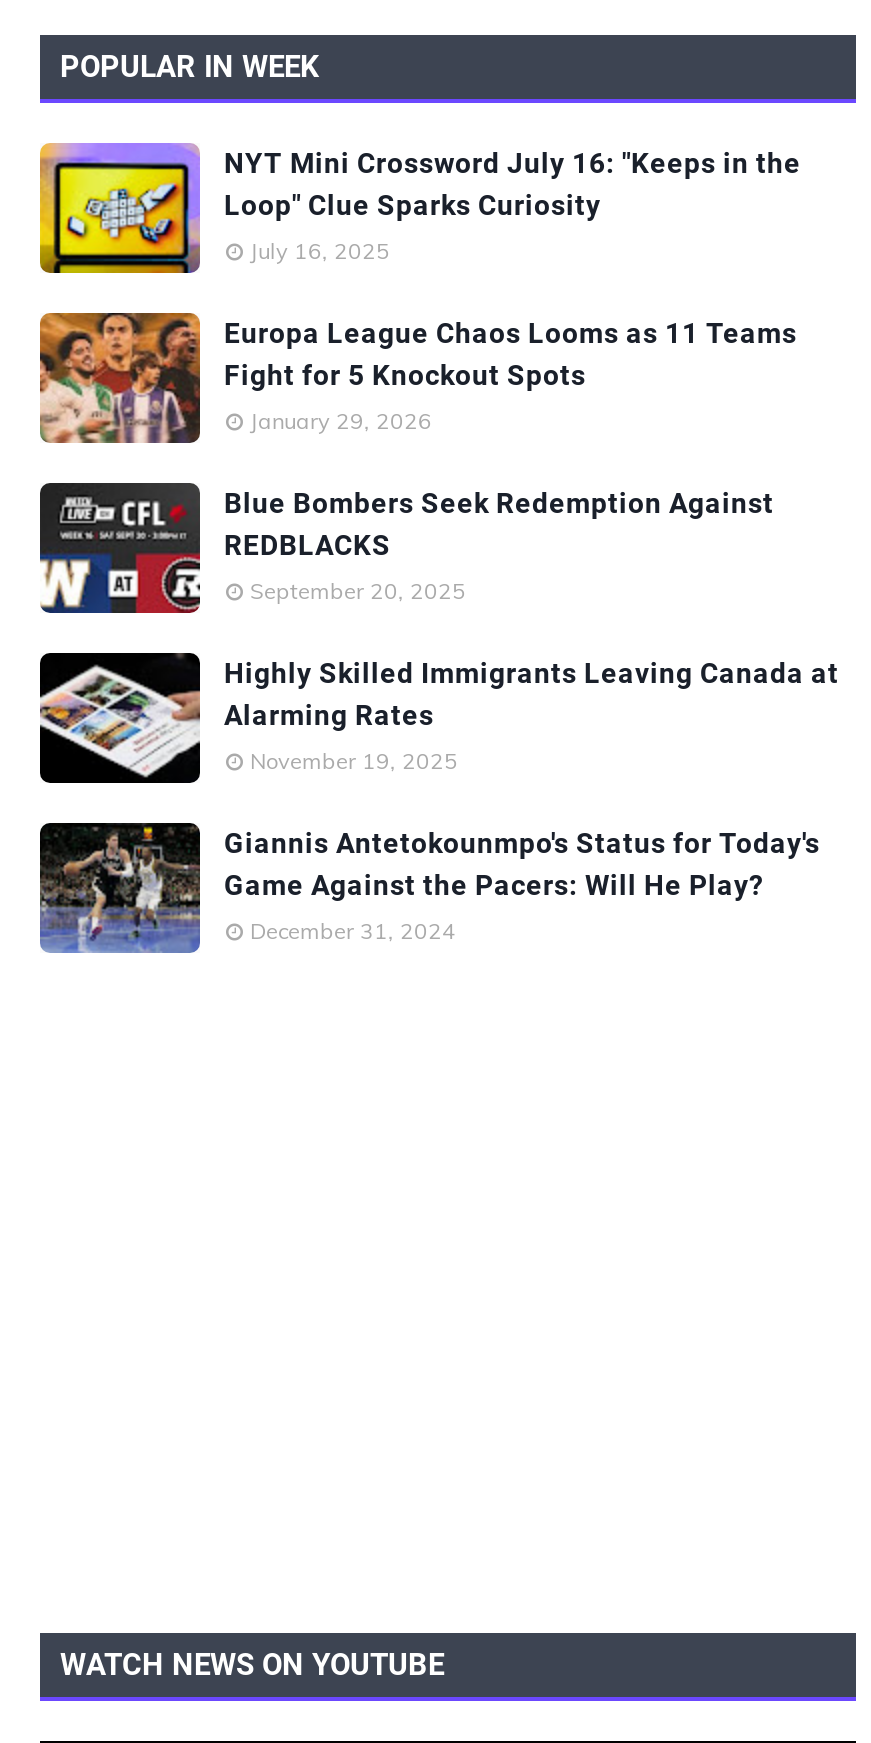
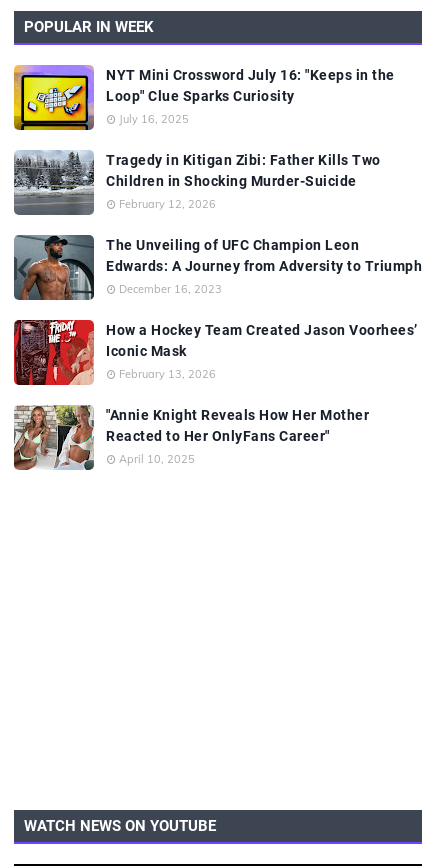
- [image]
- Europa League Chaos Looms as 11 Teams
- Fight for 5 Knockout Spots
+ [image]
+ Tragedy in Kitigan Zibi: Father Kills Two
+ Children in Shocking Murder-Suicide

- January 29, 2026
+ February 12, 2026

- [image]
- Blue Bombers Seek Redemption Against
- REDBLACKS
+ [image]
+ The Unveiling of UFC Champion Leon
+ Edwards: A Journey from Adversity to Triumph

- September 20, 2025
+ December 16, 2023

- [image]
- Highly Skilled Immigrants Leaving Canada at
- Alarming Rates
+ [image]
+ How a Hockey Team Created Jason Voorhees’
+ Iconic Mask

- November 19, 2025
+ February 13, 2026

- [image]
- Giannis Antetokounmpo's Status for Today's
- Game Against the Pacers: Will He Play?
+ [image]
+ "Annie Knight Reveals How Her Mother
+ Reacted to Her OnlyFans Career"

- December 31, 2024
+ April 10, 2025
